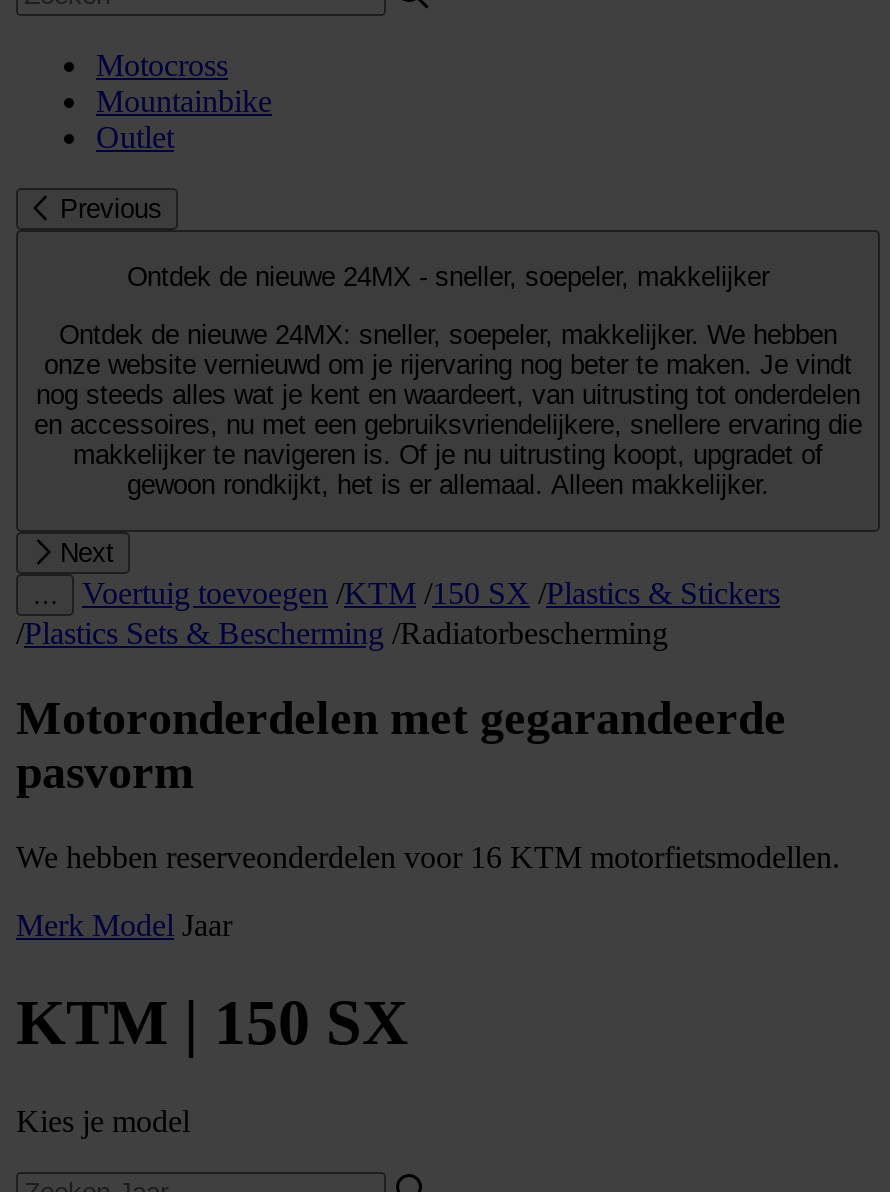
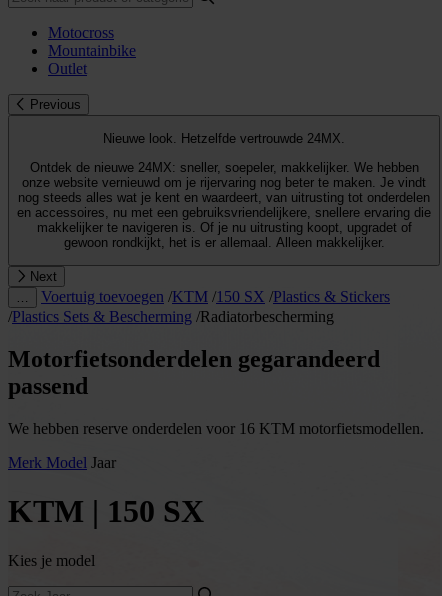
- Ontdek de nieuwe 24MX - sneller, soepeler, makkelijker
+ Nieuwe look. Hetzelfde vertrouwde 24MX.

- Motoronderdelen met gegarandeerde
- pasvorm
+ Motorfietsonderdelen gegarandeerd
+ passend

- We hebben reserveonderdelen voor 16 KTM motorfietsmodellen.
+ We hebben reserve onderdelen voor 16 KTM motorfietsmodellen.
